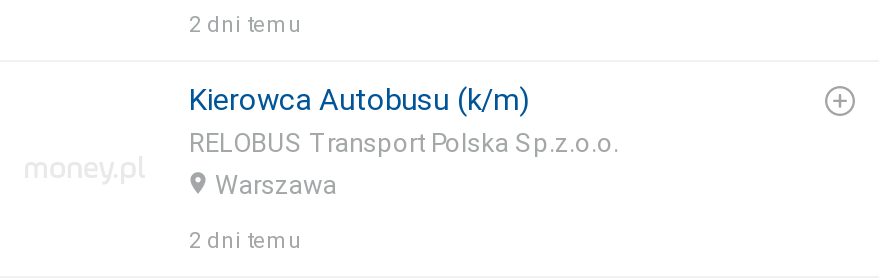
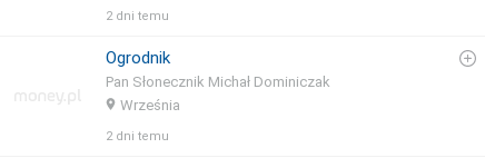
- Kierowca Autobusu (k/m)
- RELOBUS Transport Polska Sp.z.o.o.
- Warszawa
+ Ogrodnik
+ Pan Słonecznik Michał Dominiczak
+ Września
